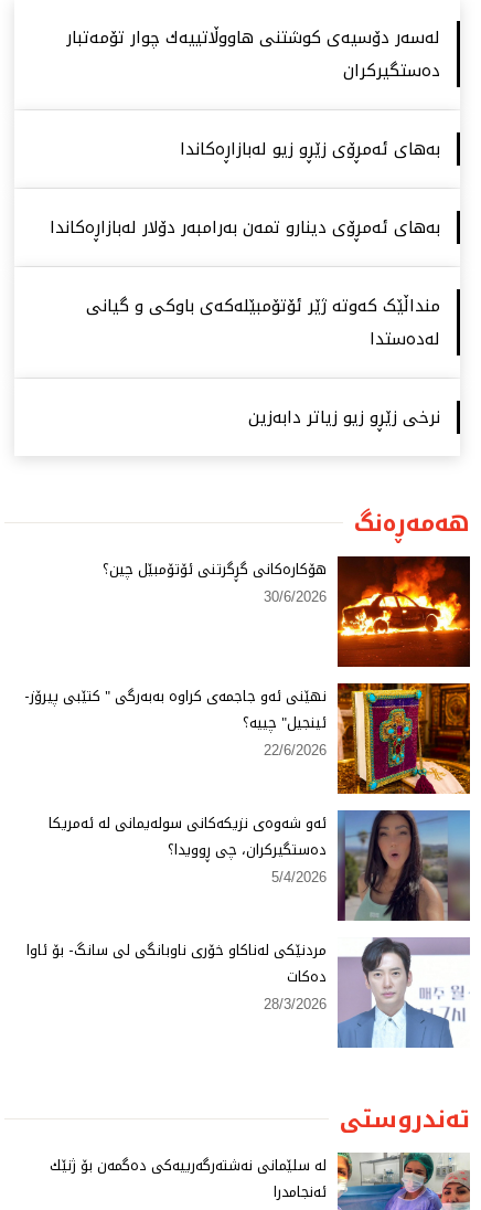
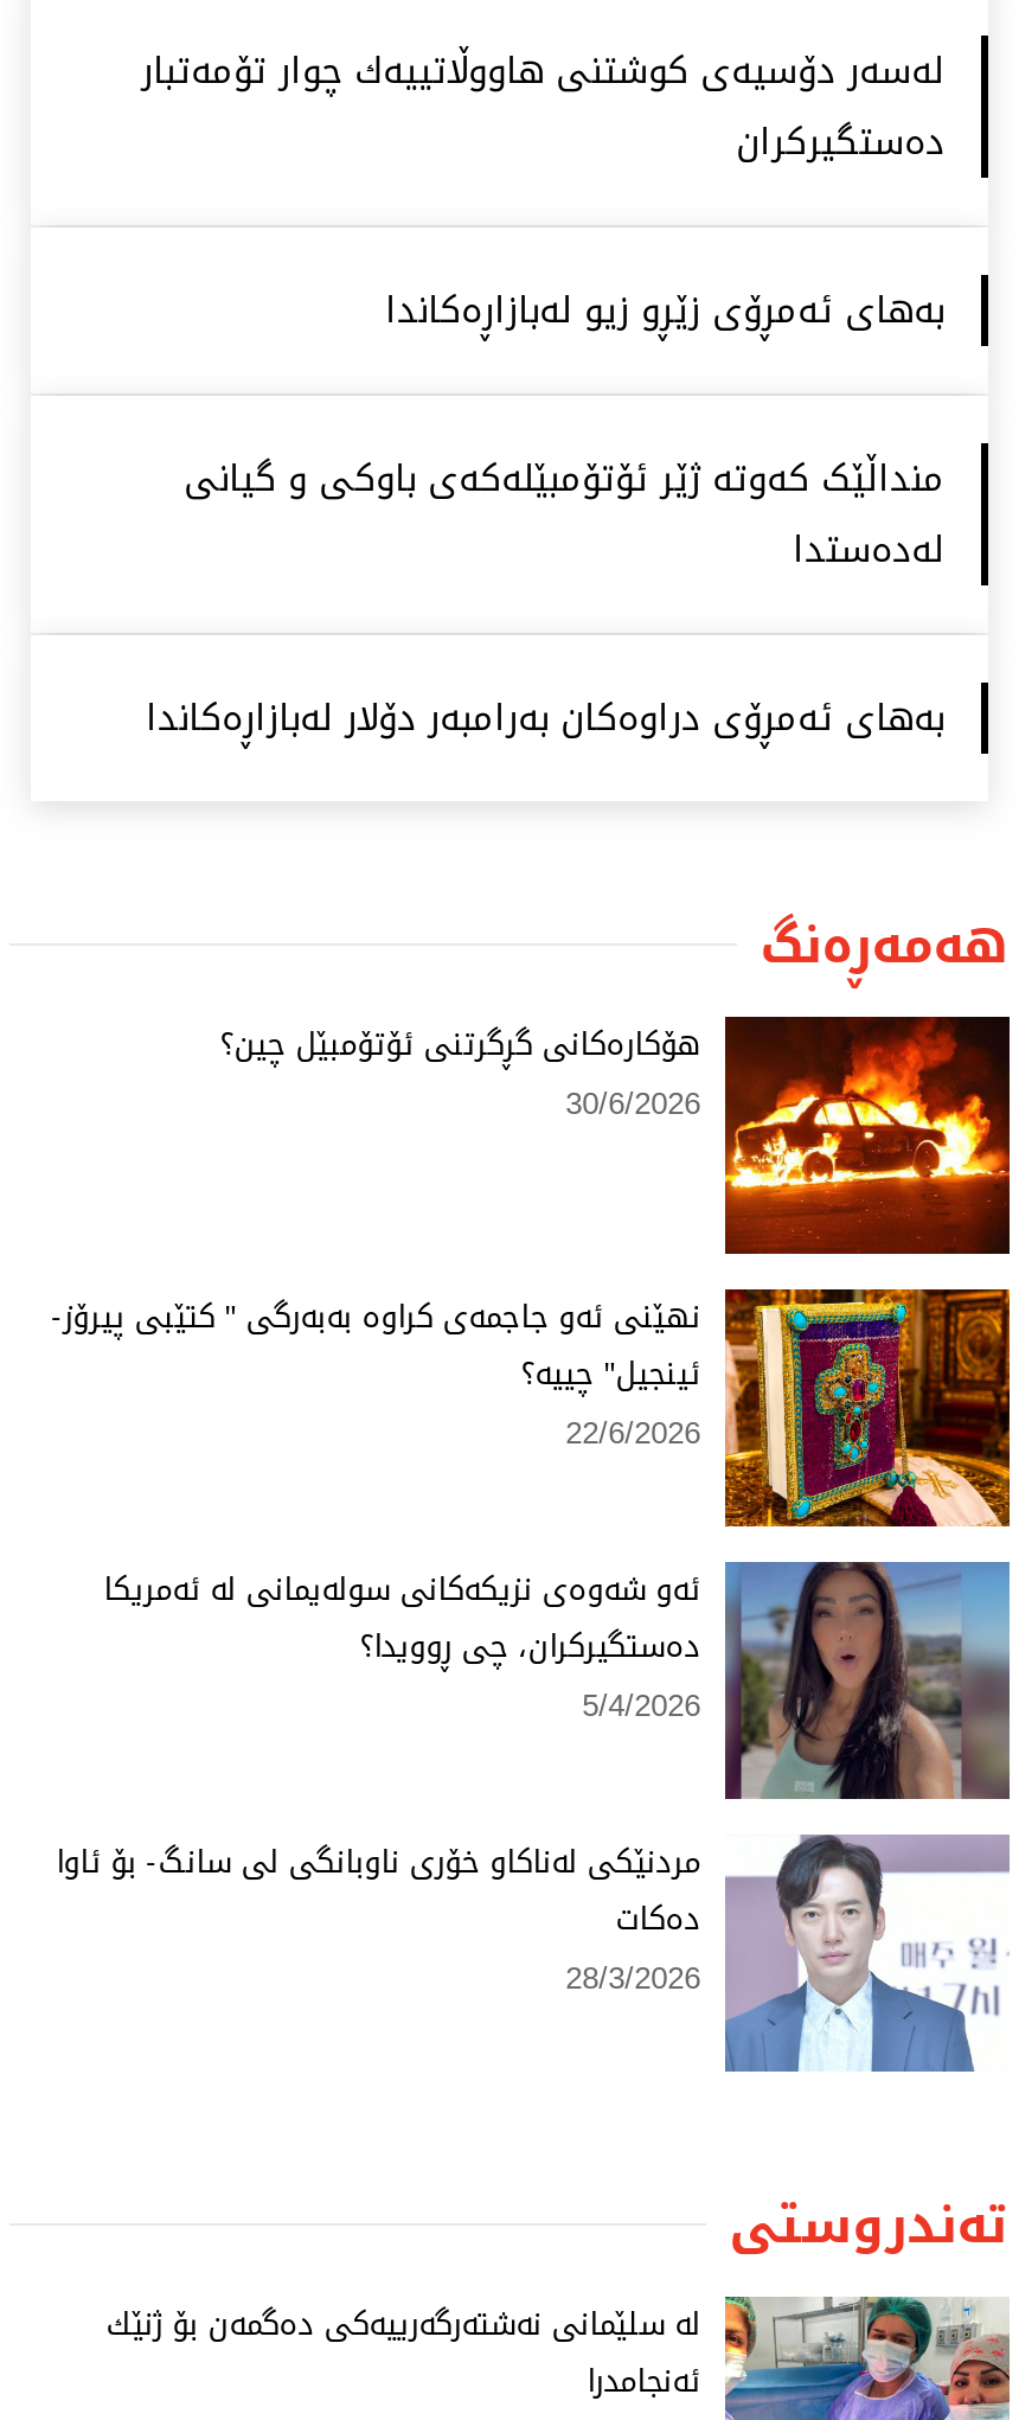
- بەهای ئەمڕۆی دینارو تمەن بەرامبەر دۆلار لەبازاڕەكاندا

- نرخی زێڕو زیو زیاتر دابەزین
+ بەهای ئەمڕۆی دراوەكان بەرامبەر دۆلار لەبازاڕەكاندا
